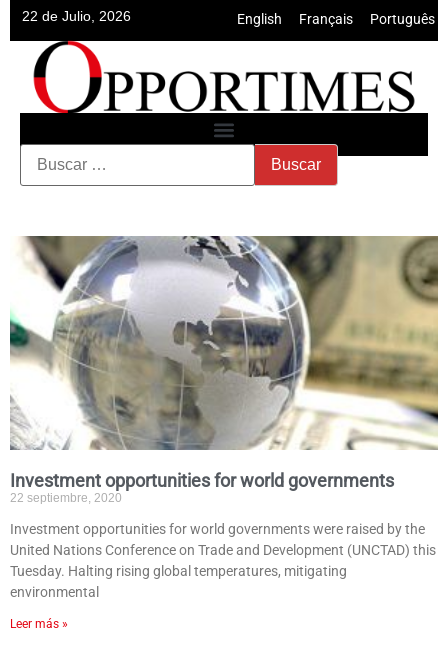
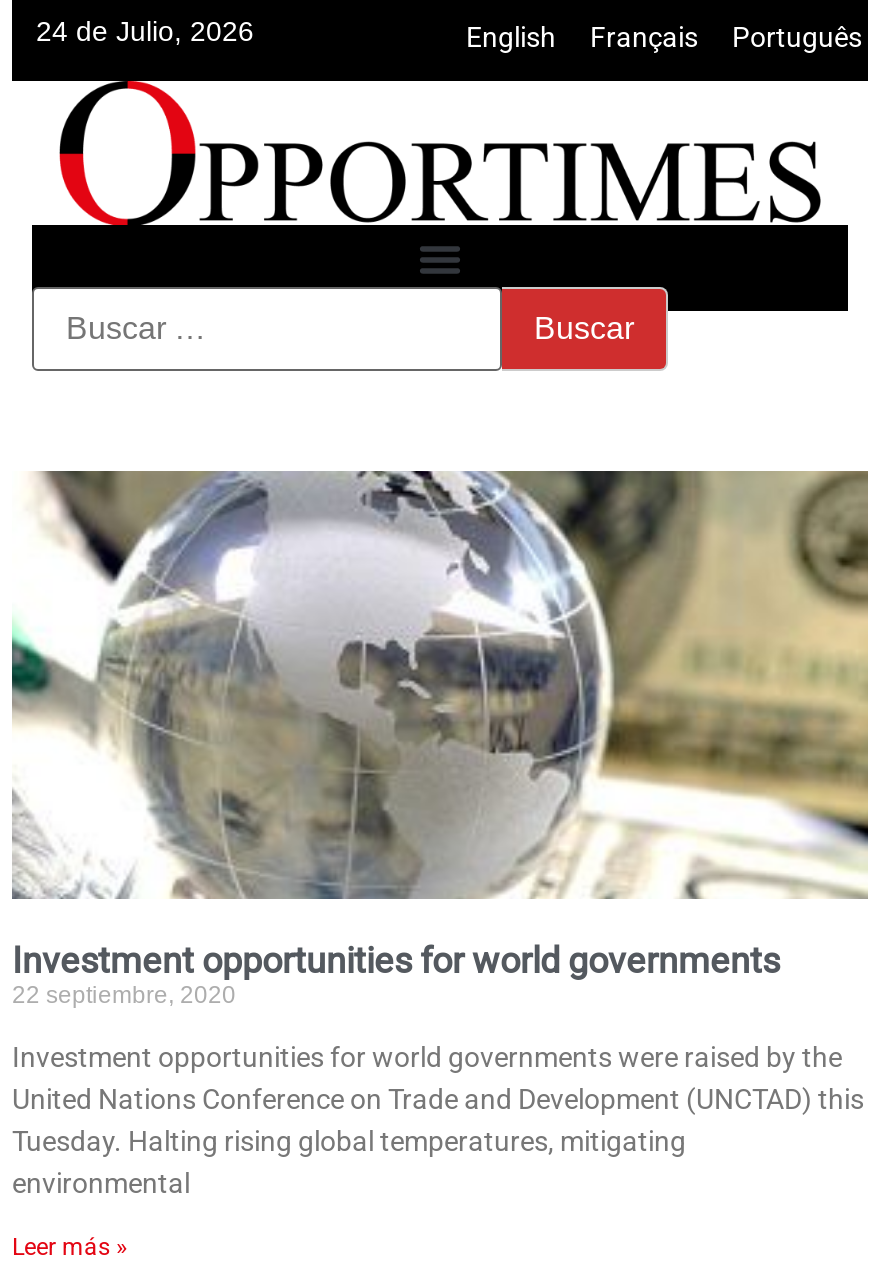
- 22 de Julio, 2026
+ 24 de Julio, 2026
